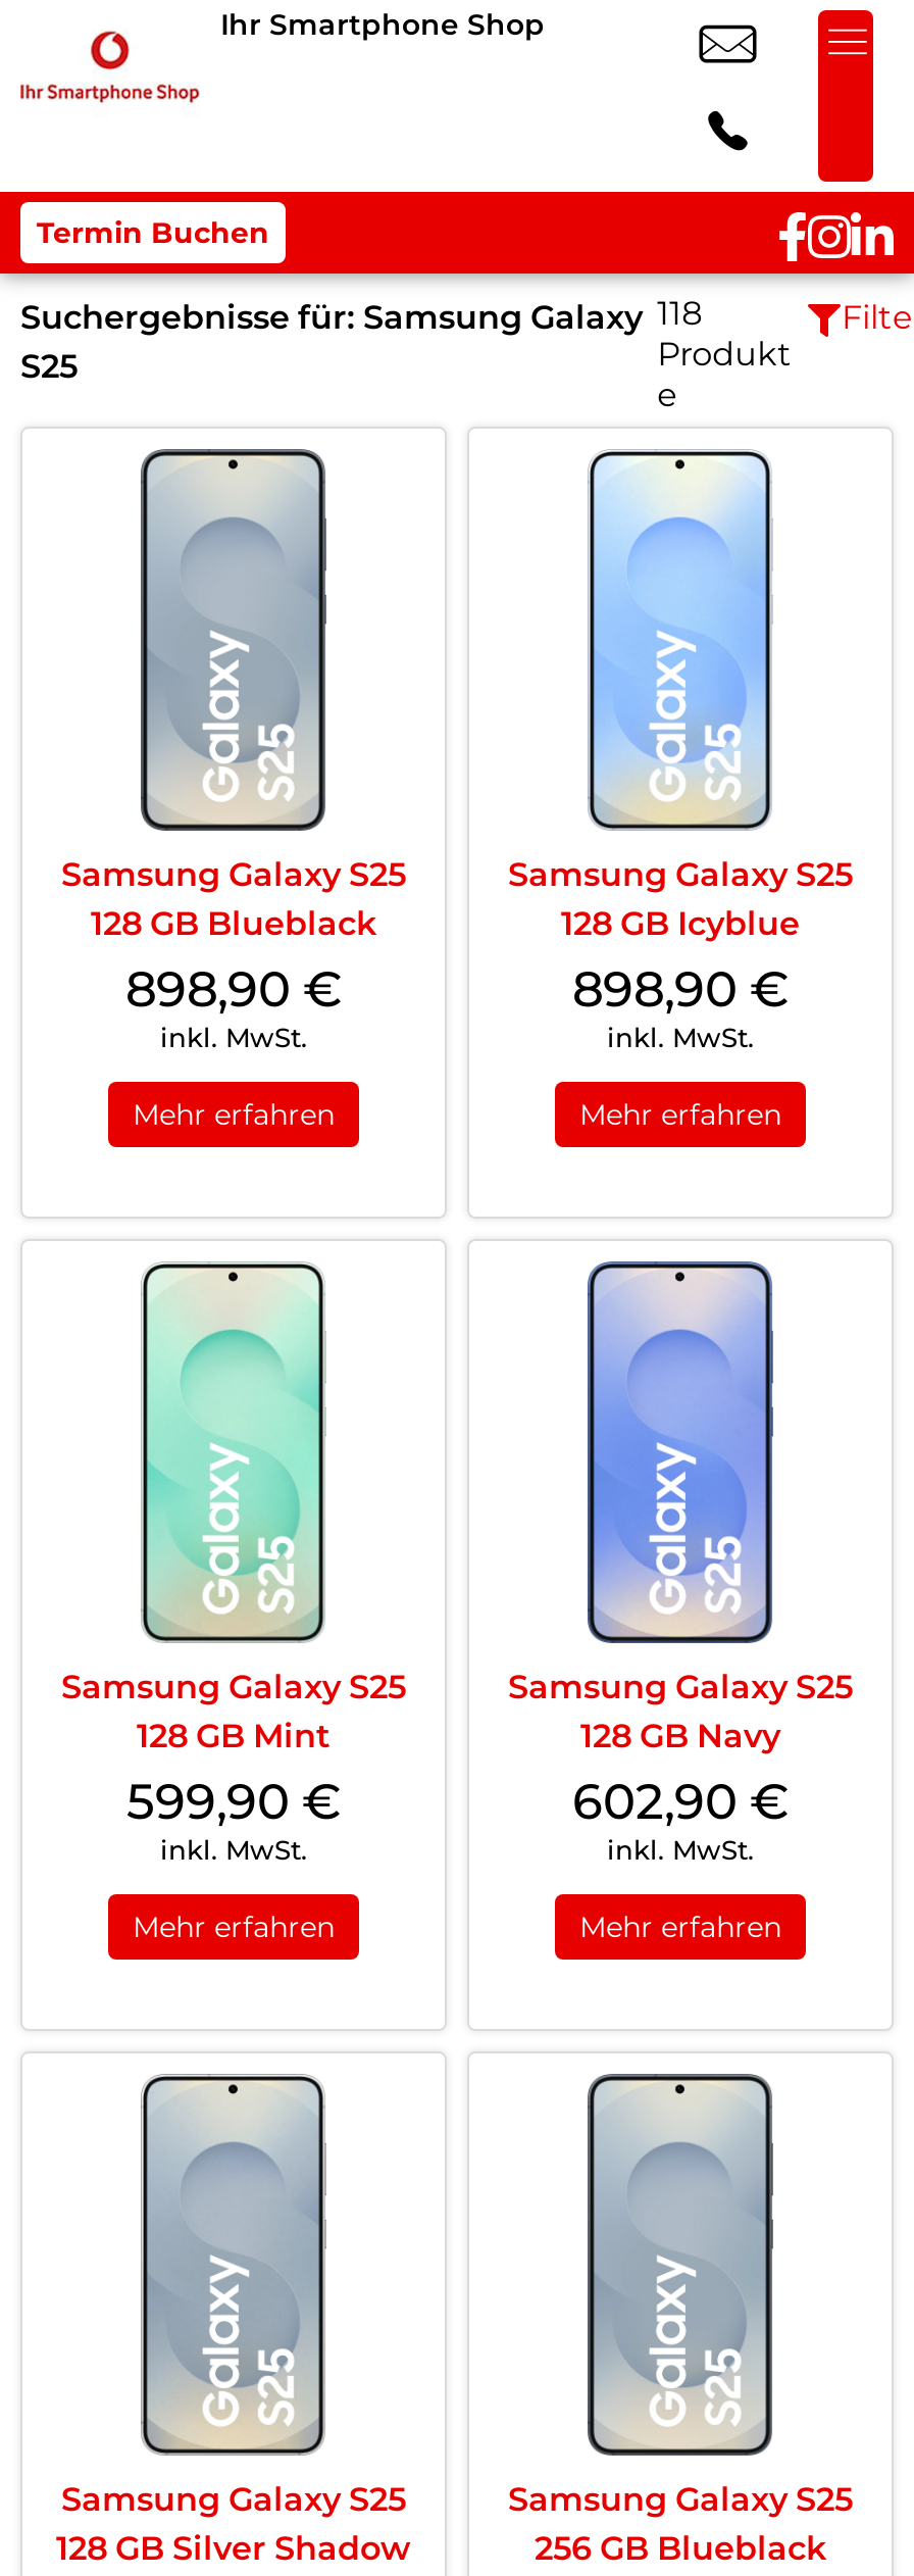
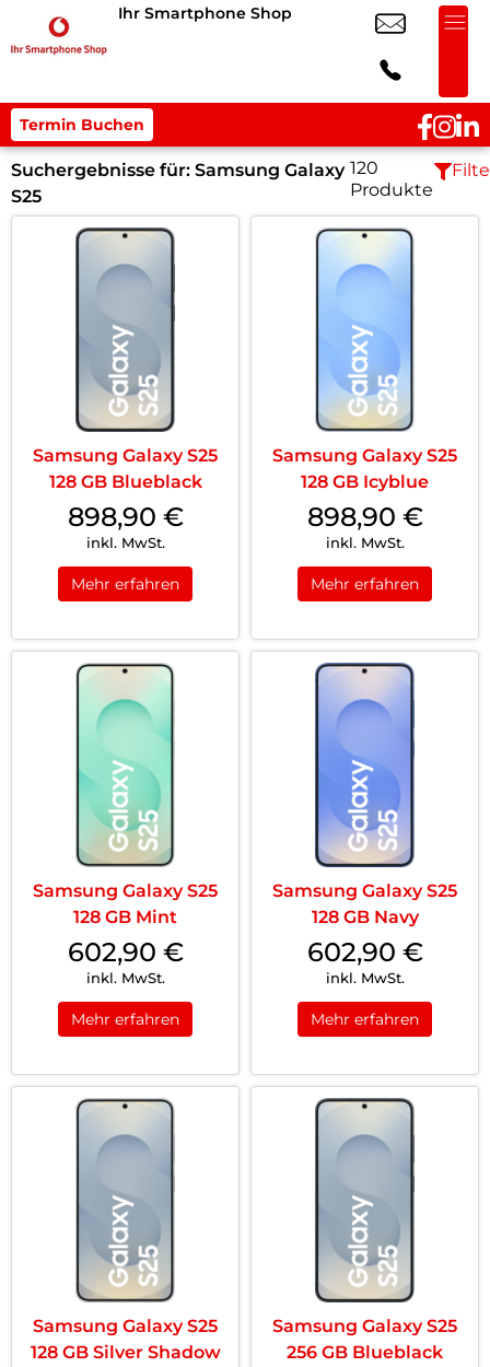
- 118
- Produkt
- e
+ 120
+ Produkte

- 599,90 €
+ 602,90 €
